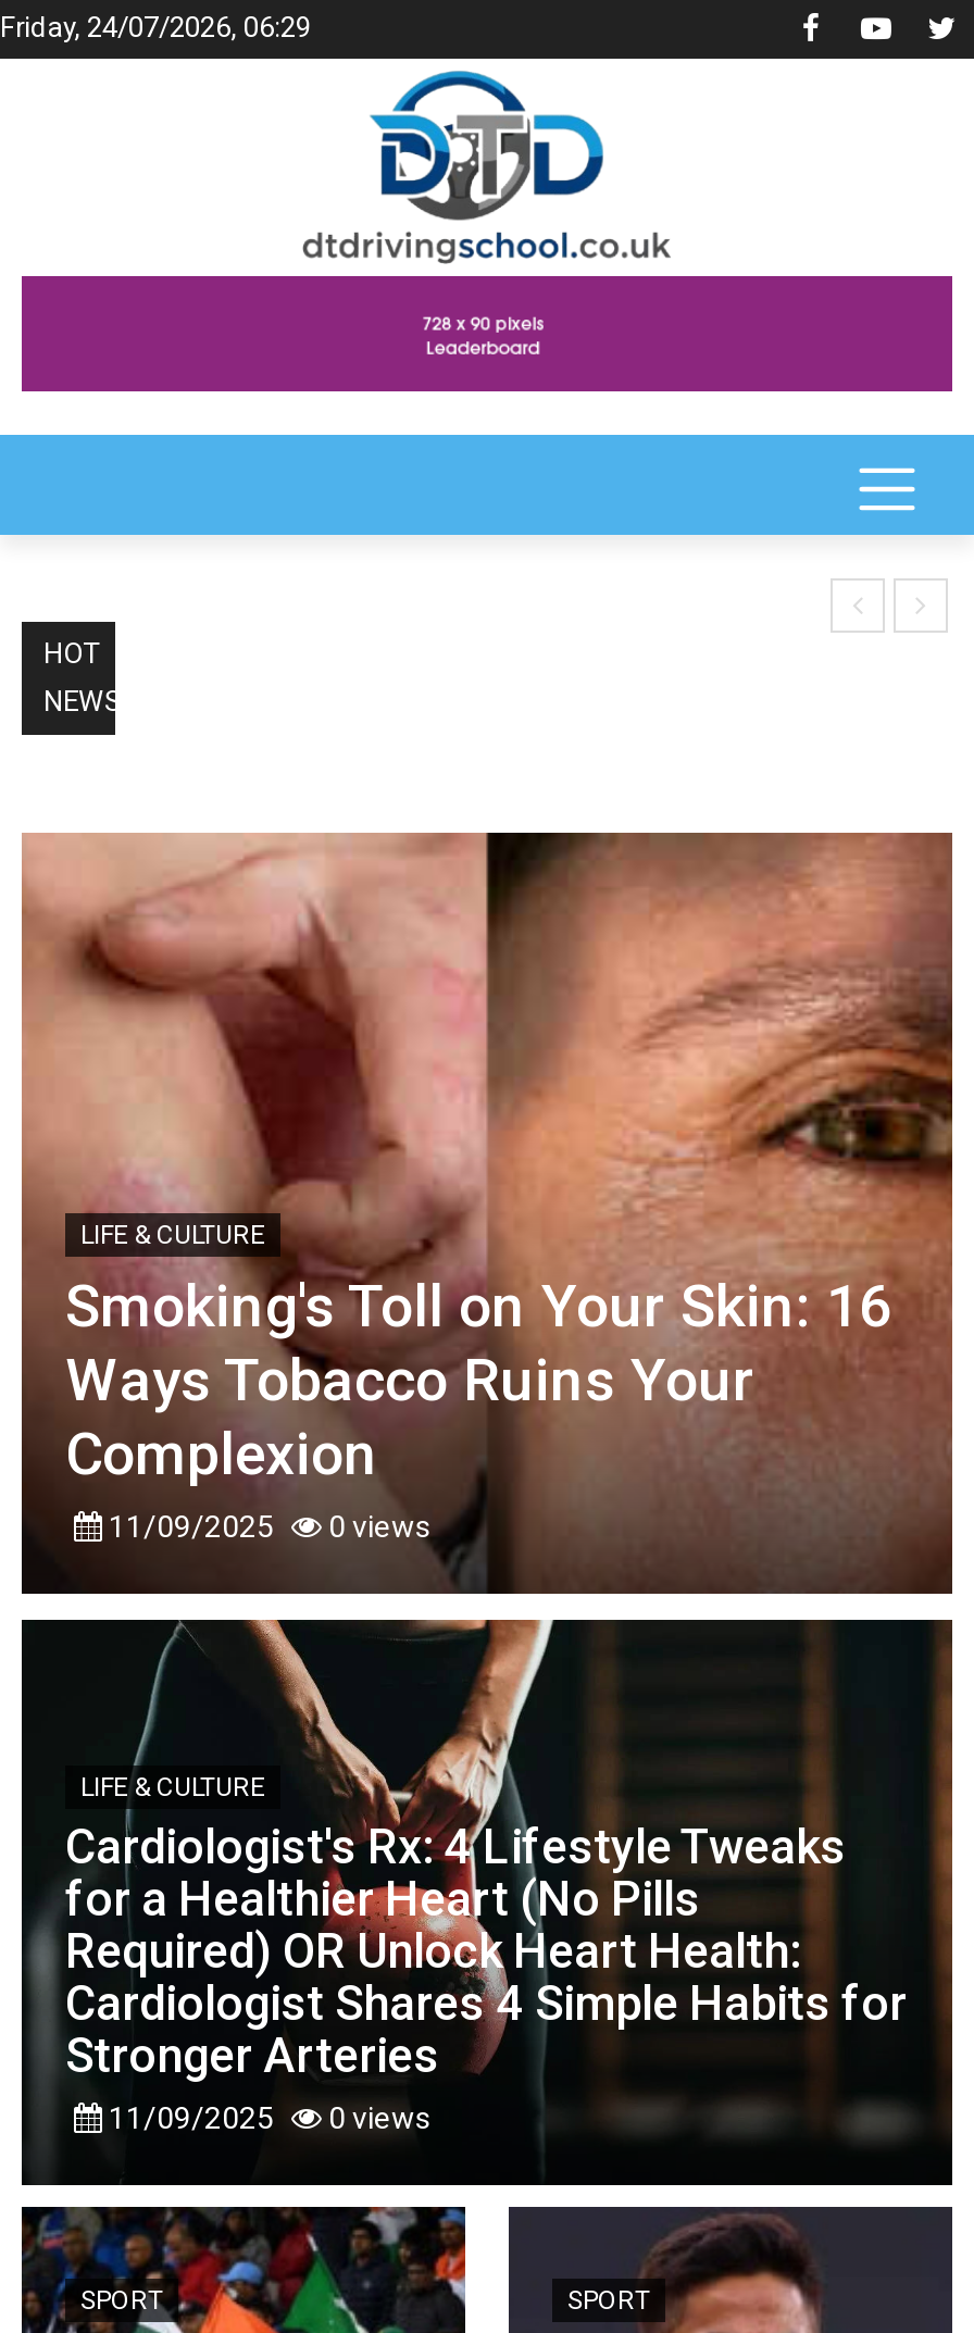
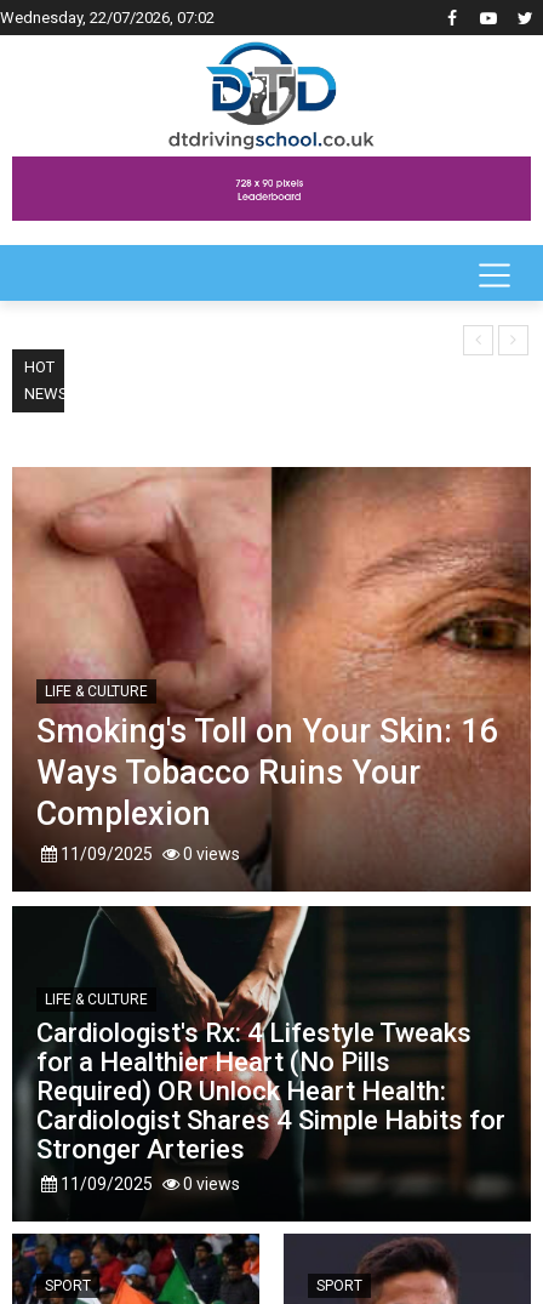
- Friday, 24/07/2026, 06:29
+ Wednesday, 22/07/2026, 07:02
